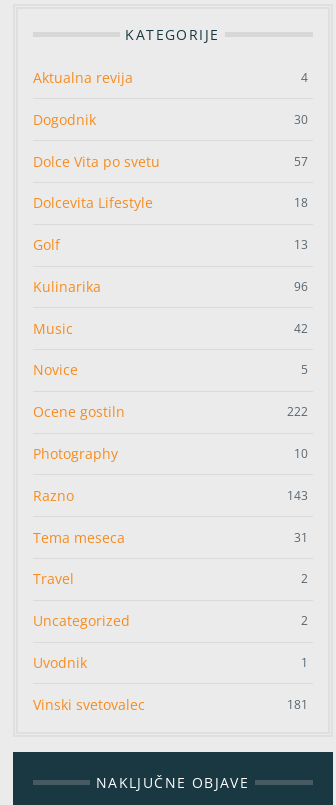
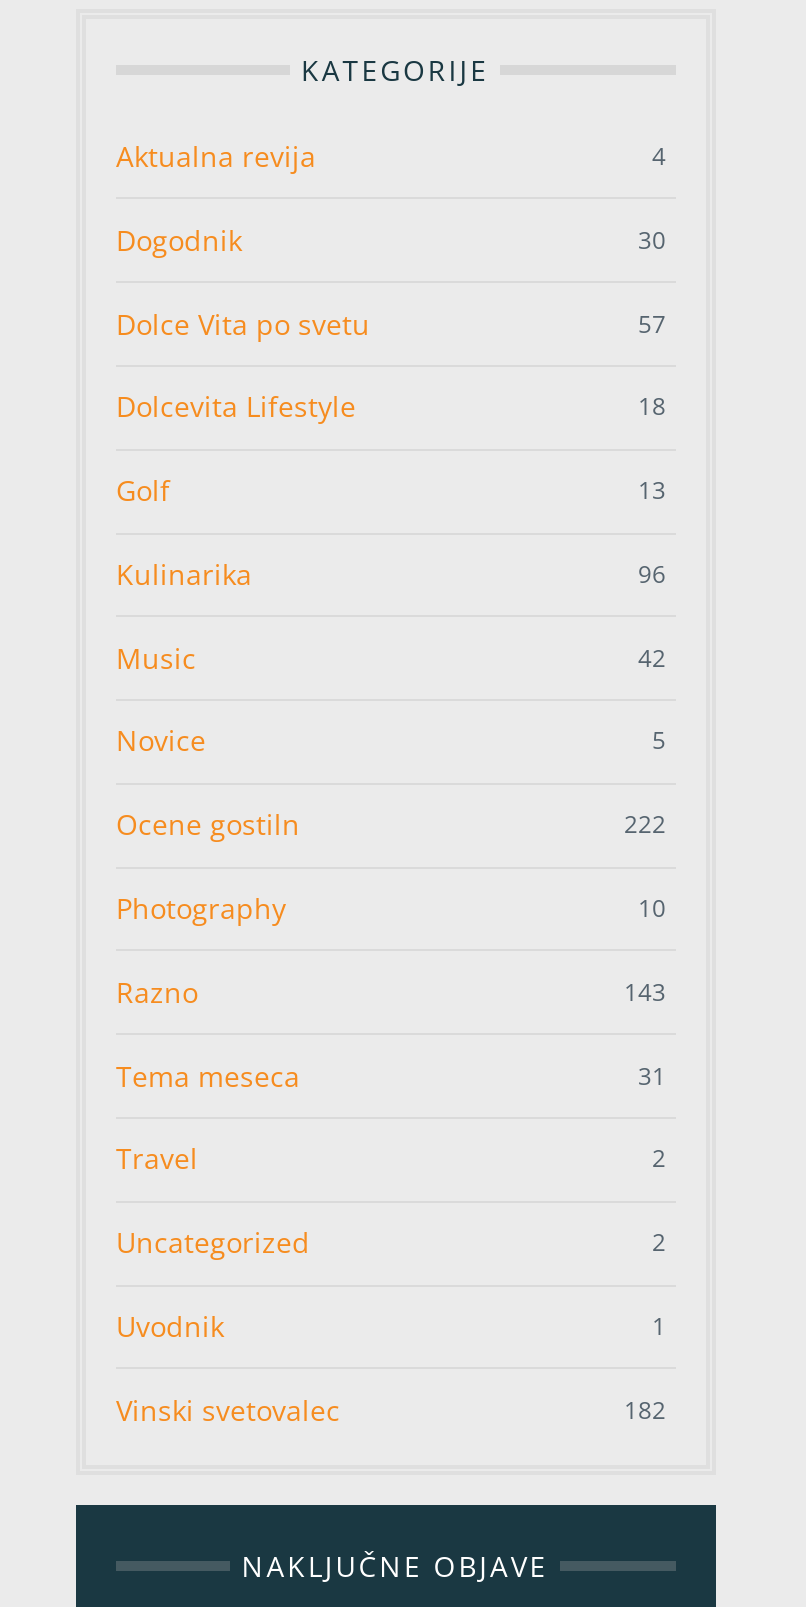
- 181
+ 182
